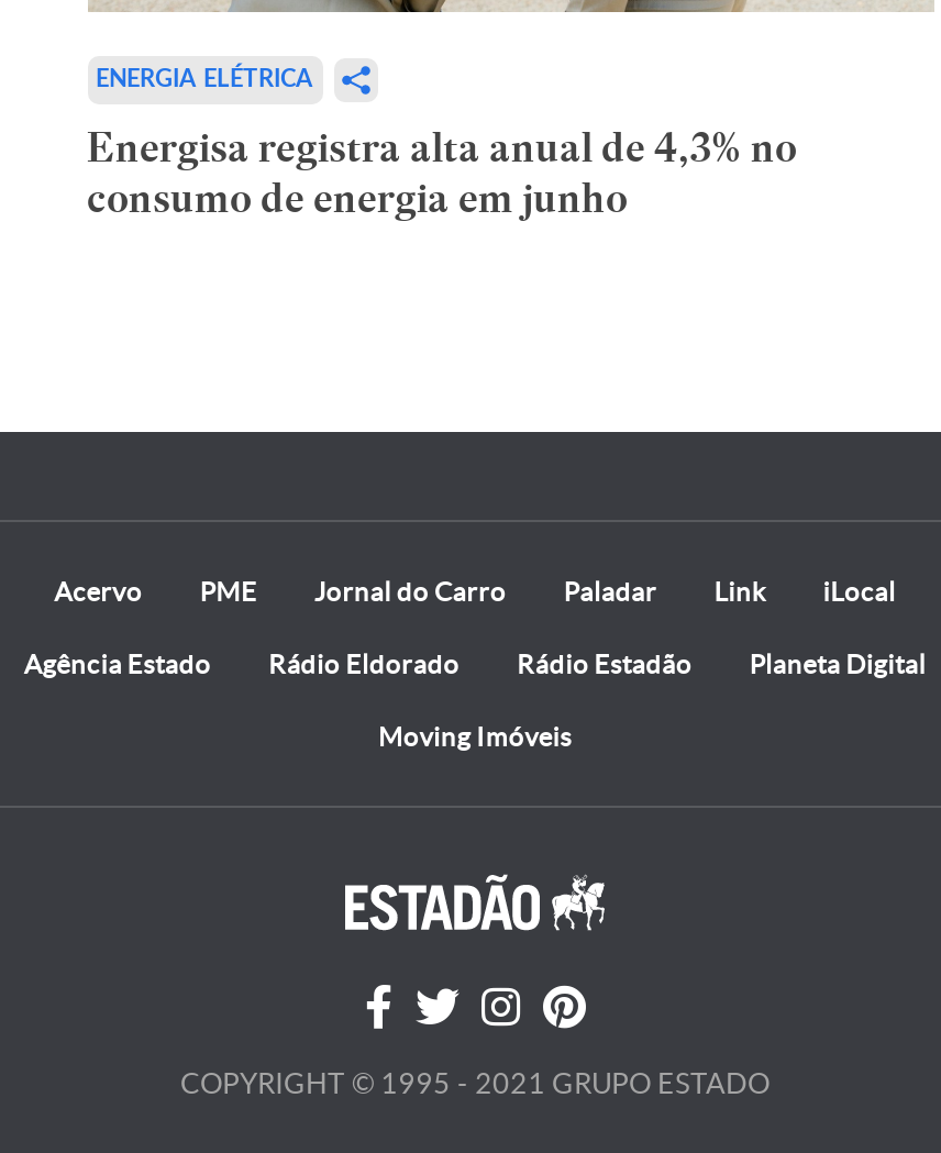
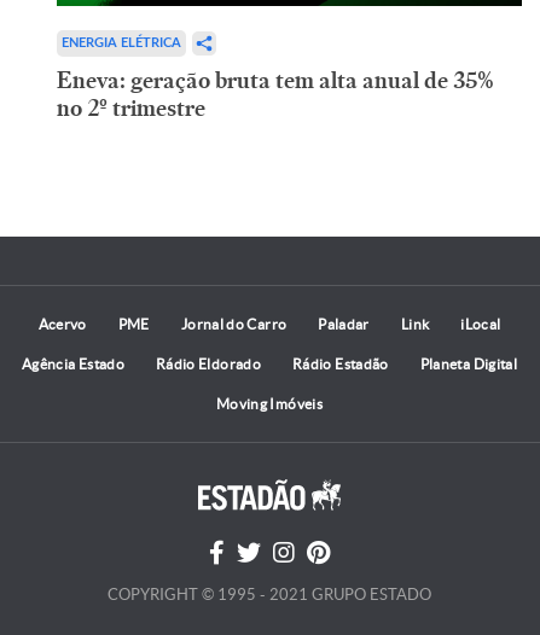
- Energisa registra alta anual de 4,3% no
- consumo de energia em junho
+ Eneva: geração bruta tem alta anual de 35%
+ no 2º trimestre
